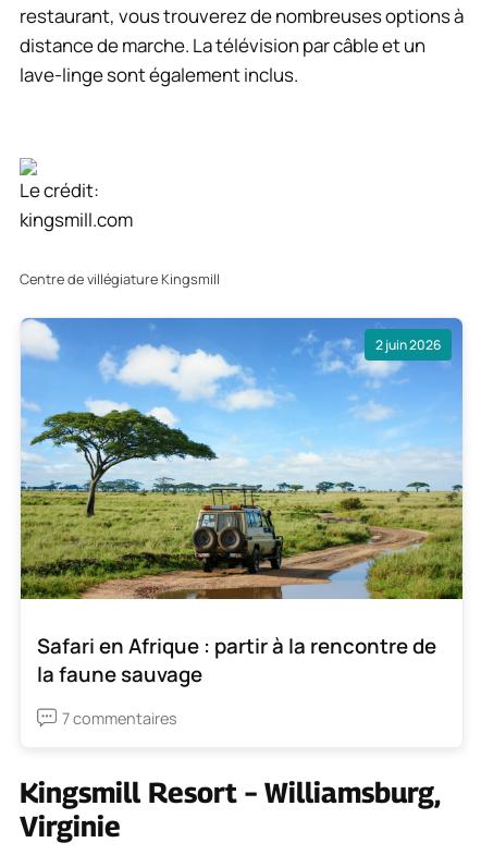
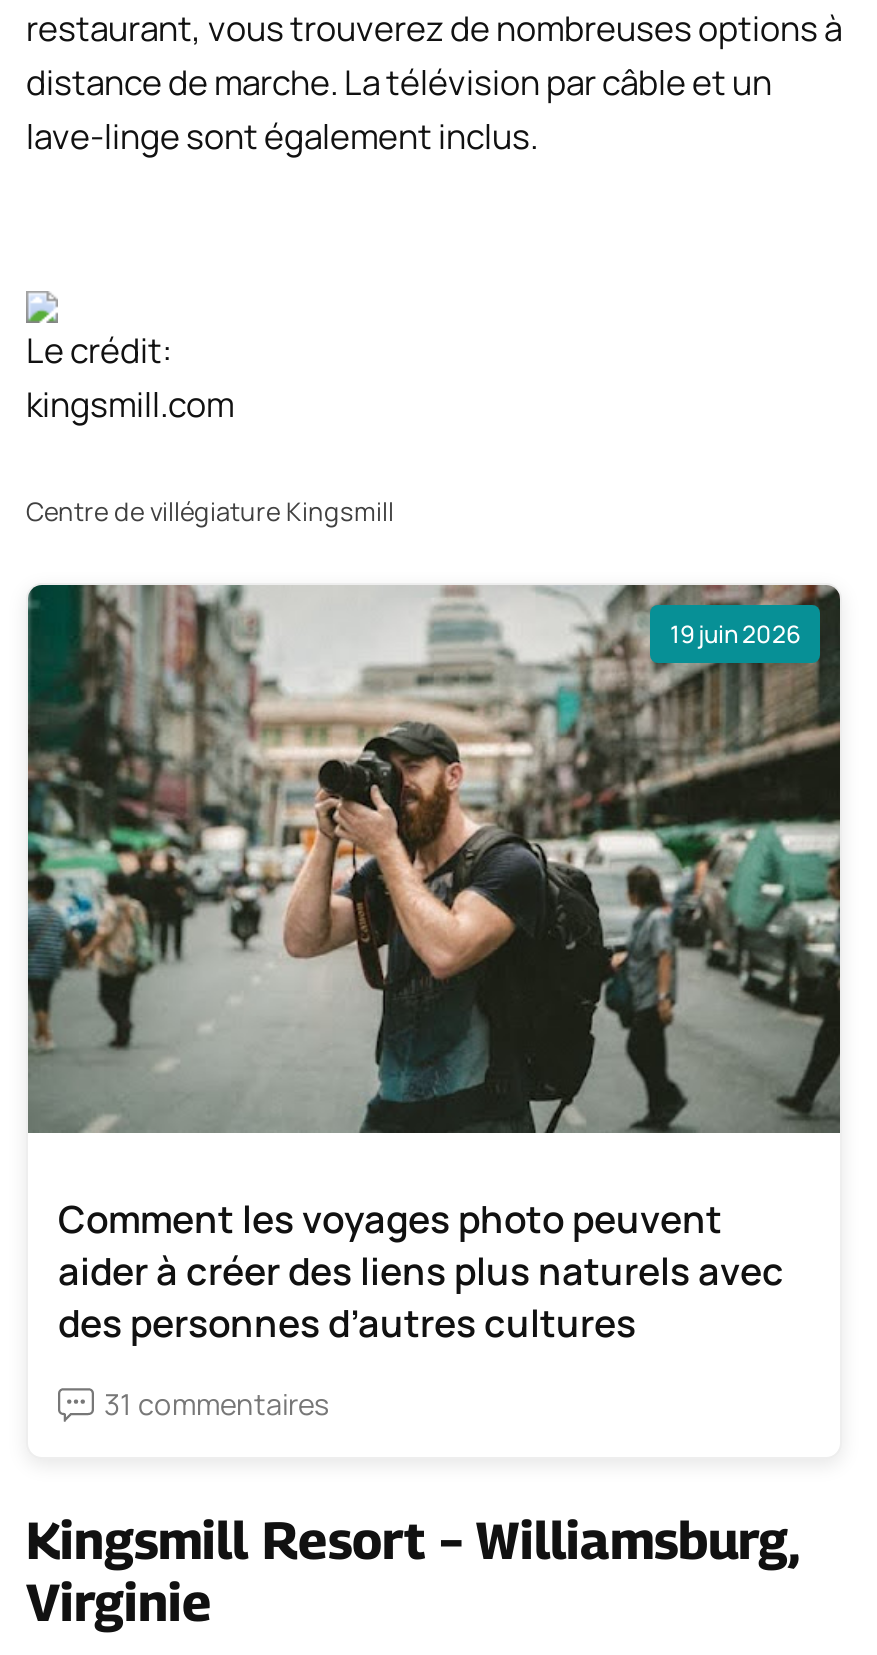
- [image]
- 2 juin 2026
+ [image]
+ 19 juin 2026

- Safari en Afrique : partir à la rencontre de
- la faune sauvage
+ Comment les voyages photo peuvent
+ aider à créer des liens plus naturels avec
+ des personnes d’autres cultures

- 7 commentaires
+ 31 commentaires
